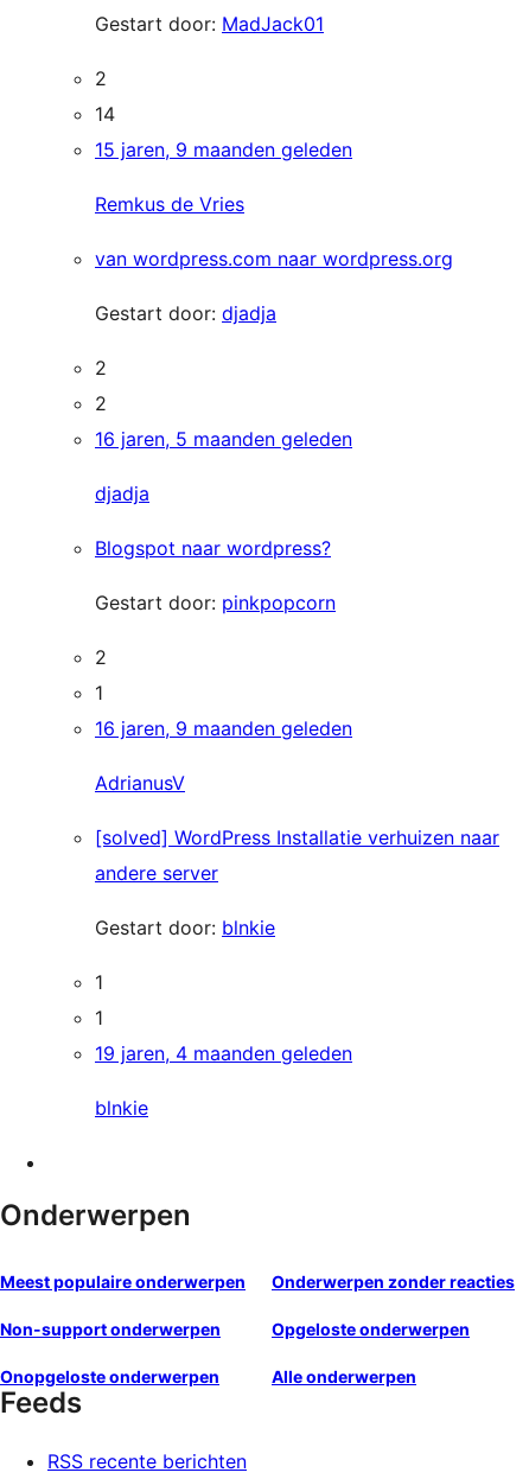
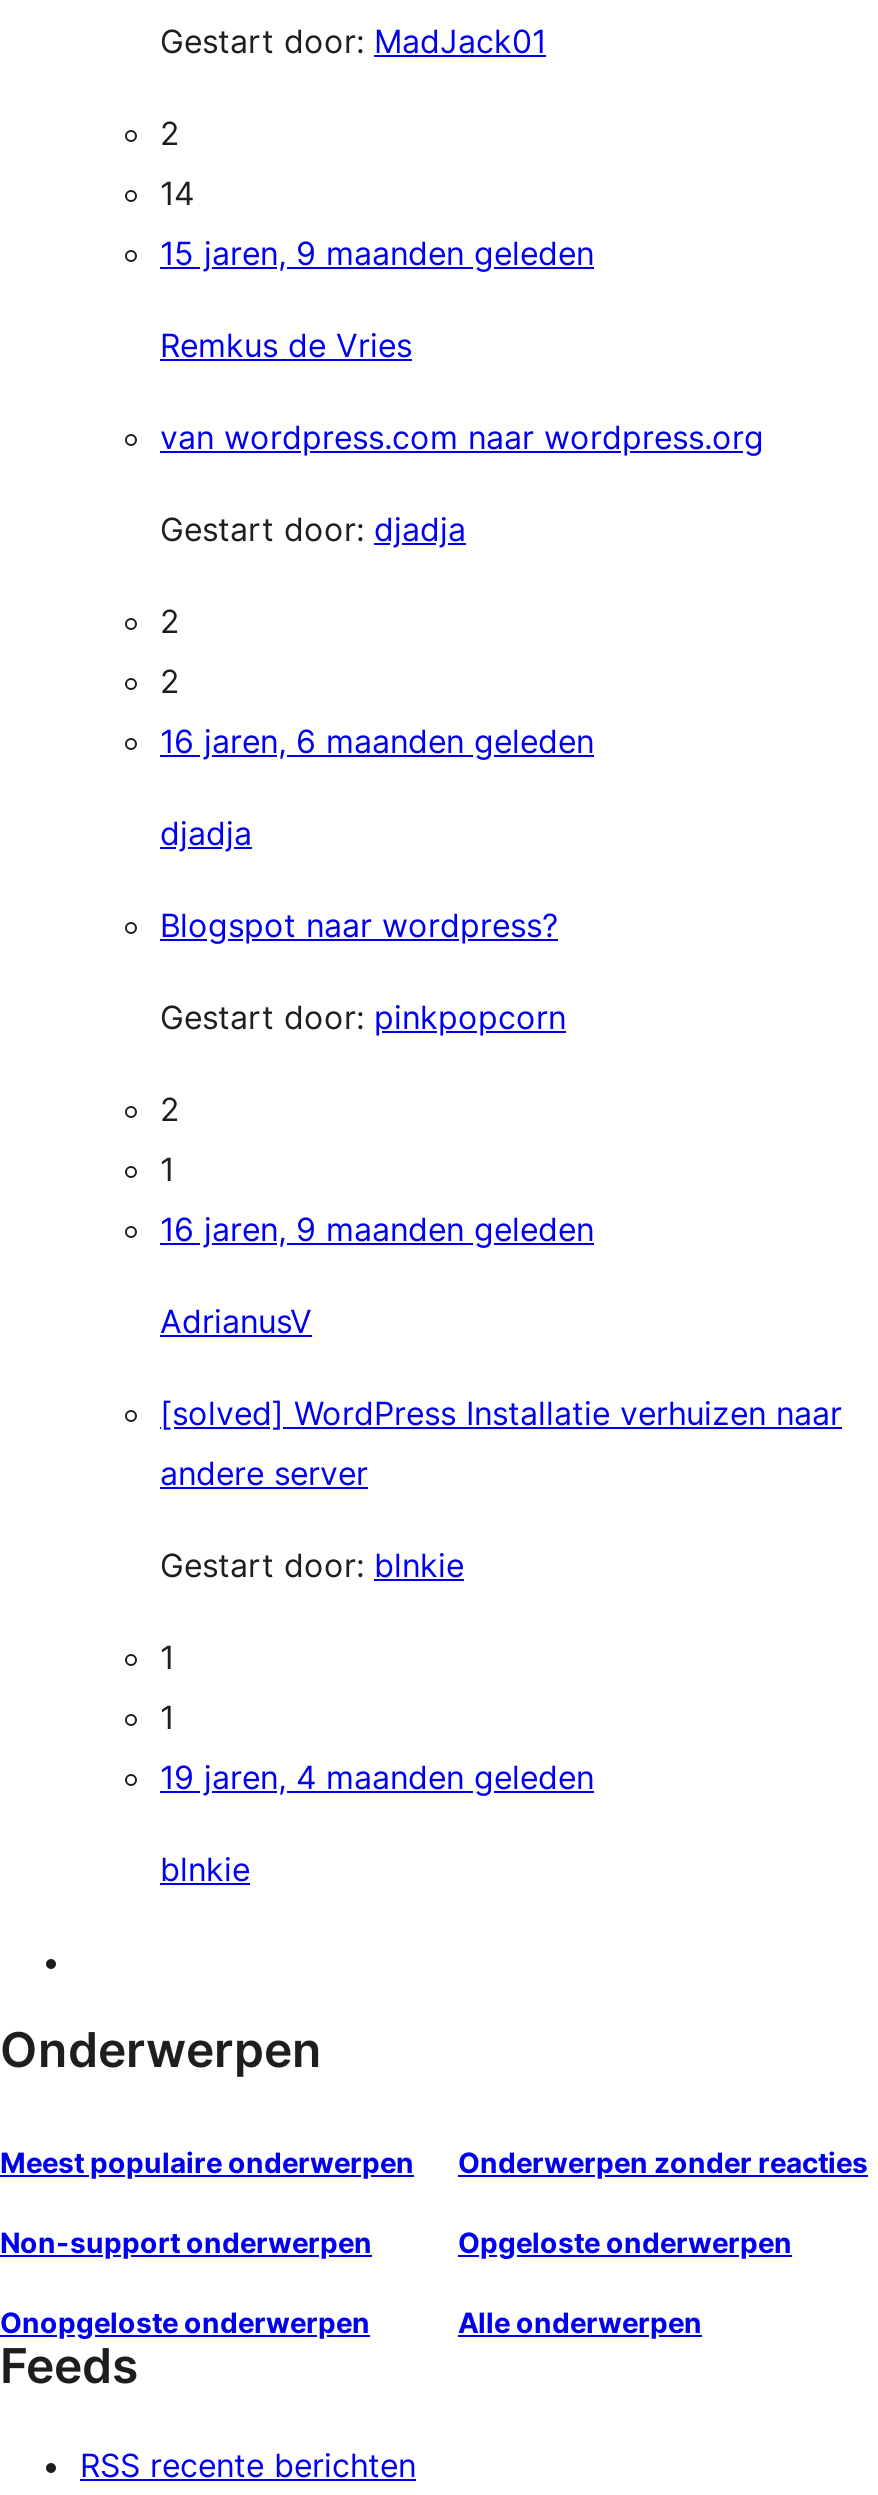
- 16 jaren, 5 maanden geleden
+ 16 jaren, 6 maanden geleden
